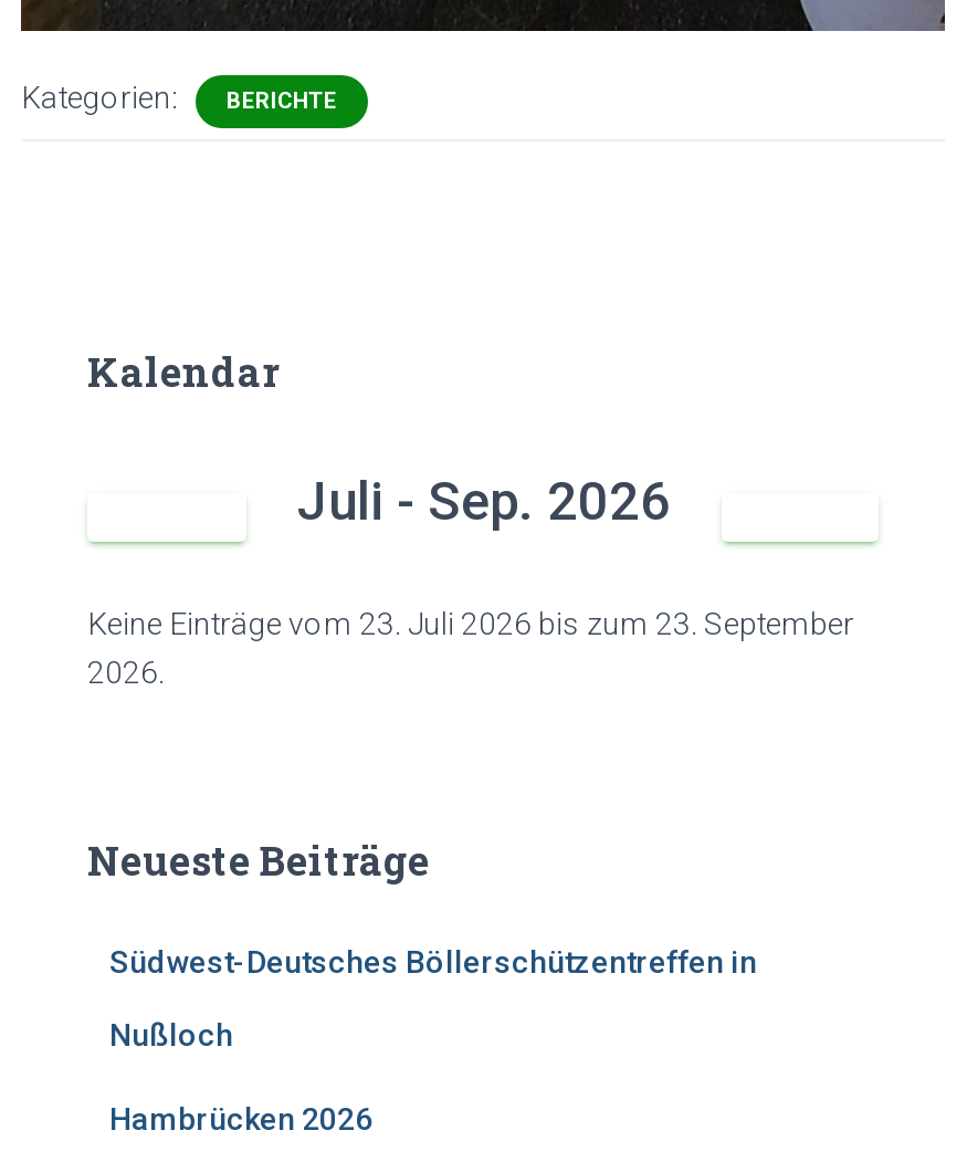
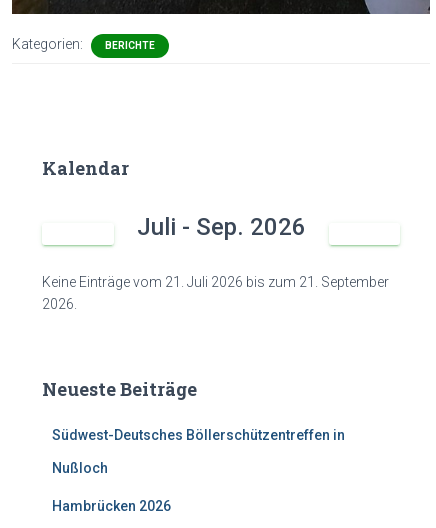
- Keine Einträge vom 23. Juli 2026 bis zum 23. September
+ Keine Einträge vom 21. Juli 2026 bis zum 21. September
